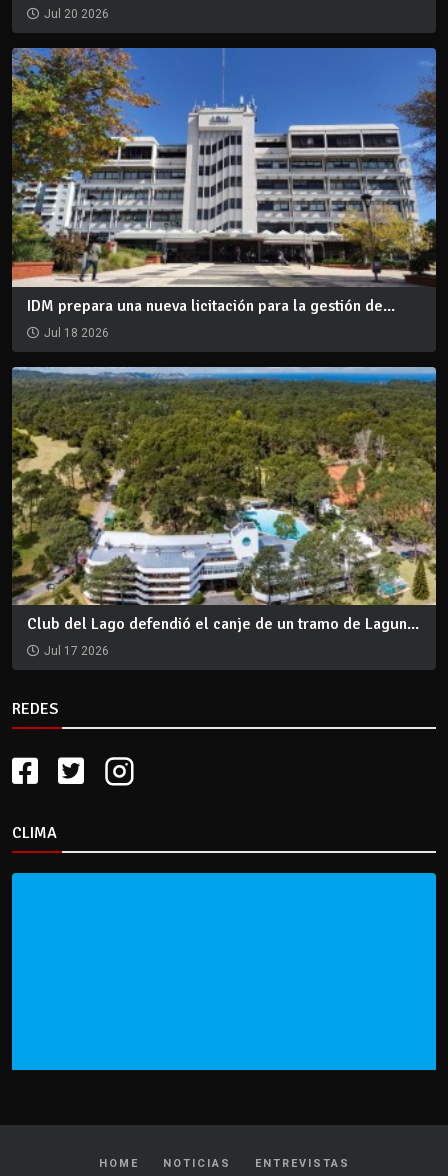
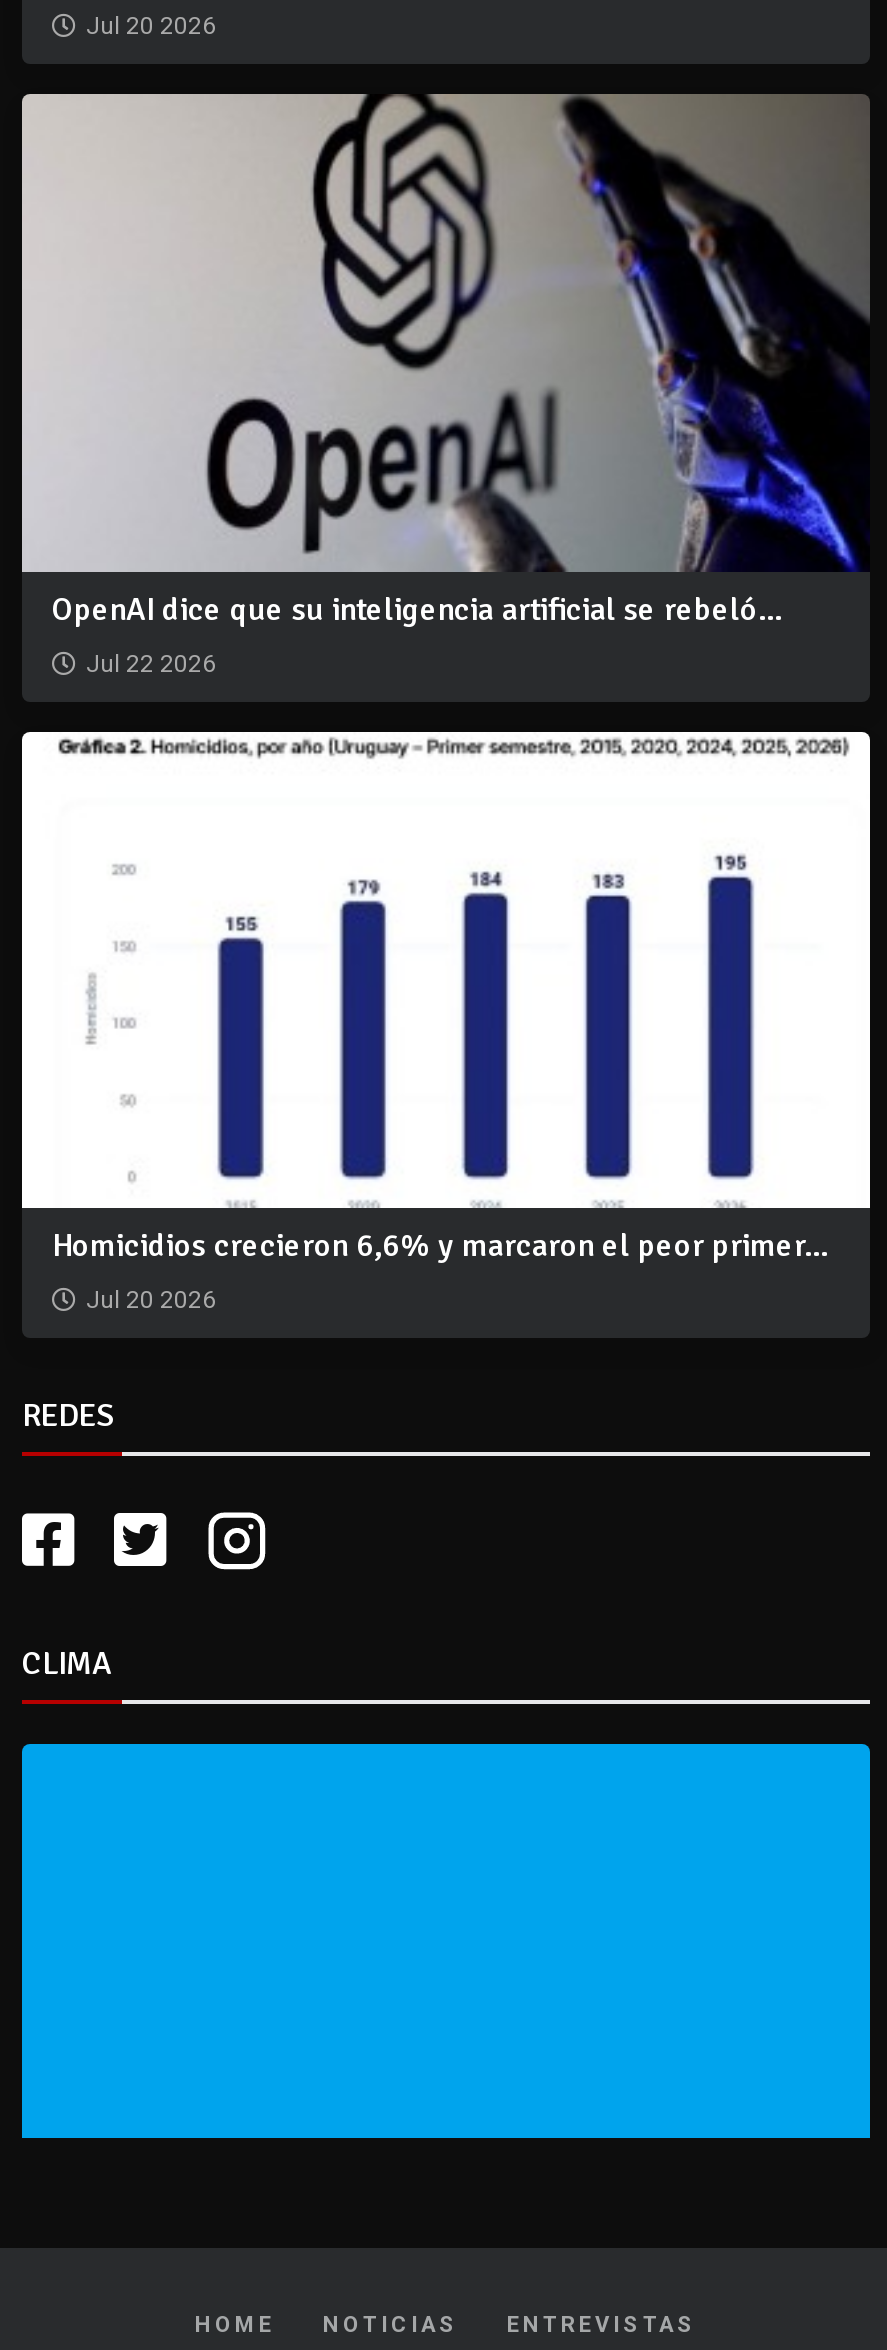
- [image]
- IDM prepara una nueva licitación para la gestión de...
+ [image]
+ OpenAI dice que su inteligencia artificial se rebeló...

- Jul 18 2026
+ Jul 22 2026

- [image]
- Club del Lago defendió el canje de un tramo de Lagun...
+ [image]
+ Homicidios crecieron 6,6% y marcaron el peor primer...

- Jul 17 2026
+ Jul 20 2026
